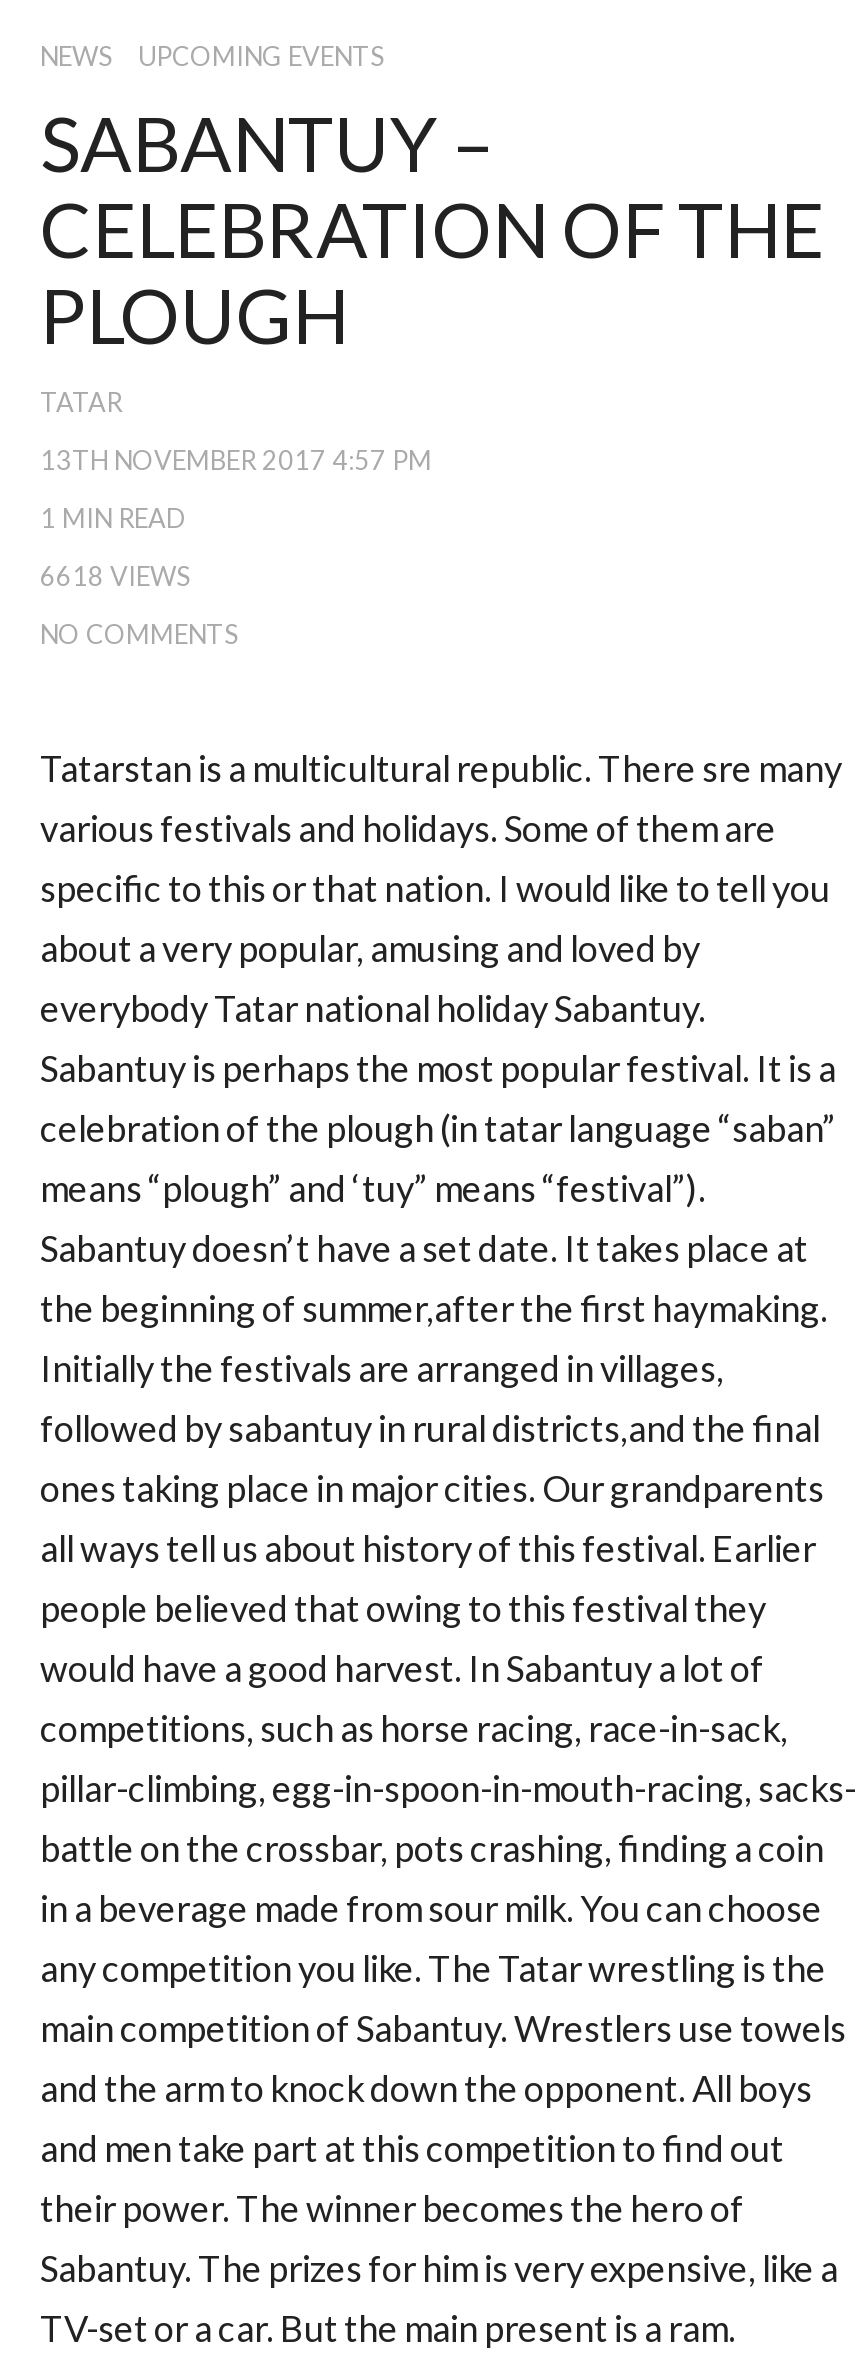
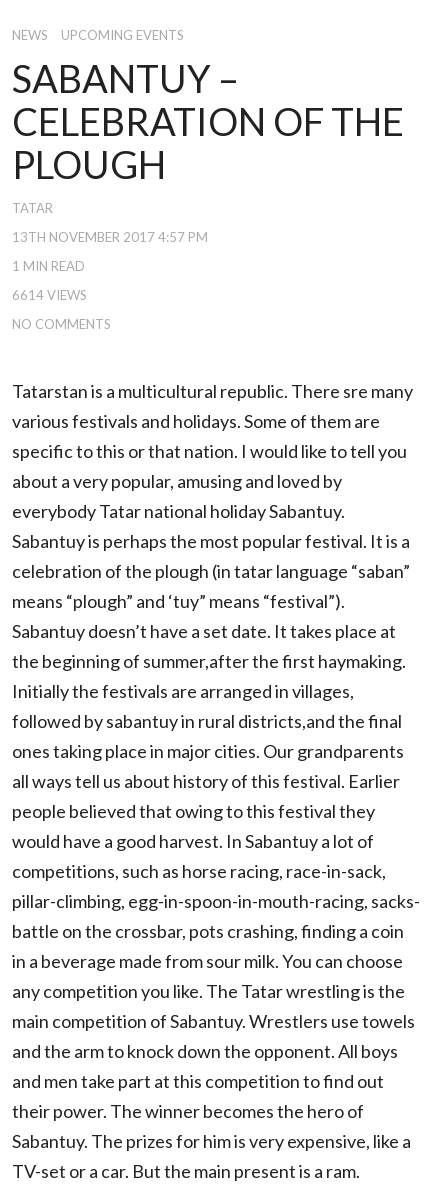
- 6618 VIEWS
+ 6614 VIEWS
